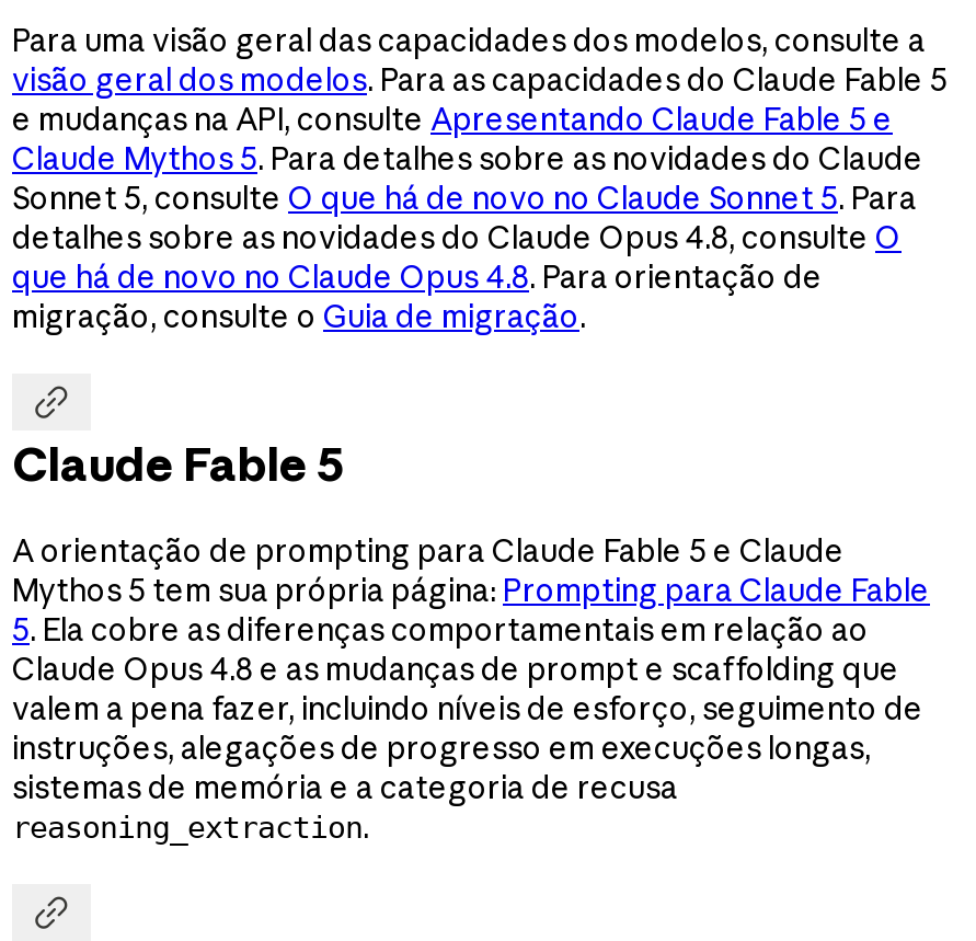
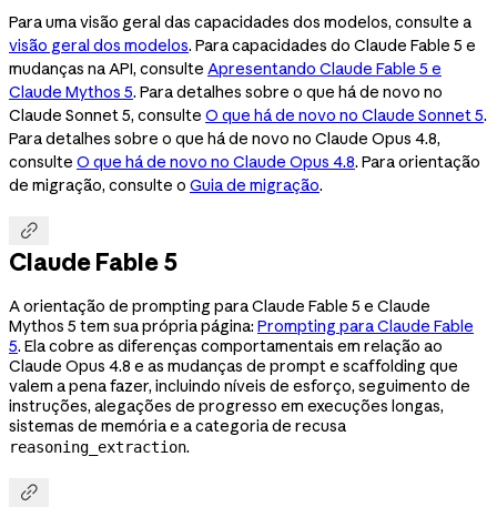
- visão geral dos modelos. Para as capacidades do Claude Fable 5
- e mudanças na API, consulte Apresentando Claude Fable 5 e
- Claude Mythos 5. Para detalhes sobre as novidades do Claude
- Sonnet 5, consulte O que há de novo no Claude Sonnet 5. Para
- detalhes sobre as novidades do Claude Opus 4.8, consulte O
- que há de novo no Claude Opus 4.8. Para orientação de
- migração, consulte o Guia de migração.
+ visão geral dos modelos. Para capacidades do Claude Fable 5 e
+ mudanças na API, consulte Apresentando Claude Fable 5 e
+ Claude Mythos 5. Para detalhes sobre o que há de novo no
+ Claude Sonnet 5, consulte O que há de novo no Claude Sonnet 5.
+ Para detalhes sobre o que há de novo no Claude Opus 4.8,
+ consulte O que há de novo no Claude Opus 4.8. Para orientação
+ de migração, consulte o Guia de migração.
